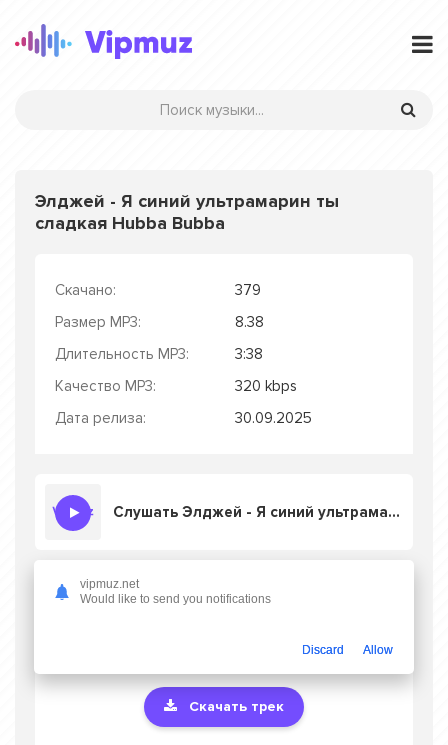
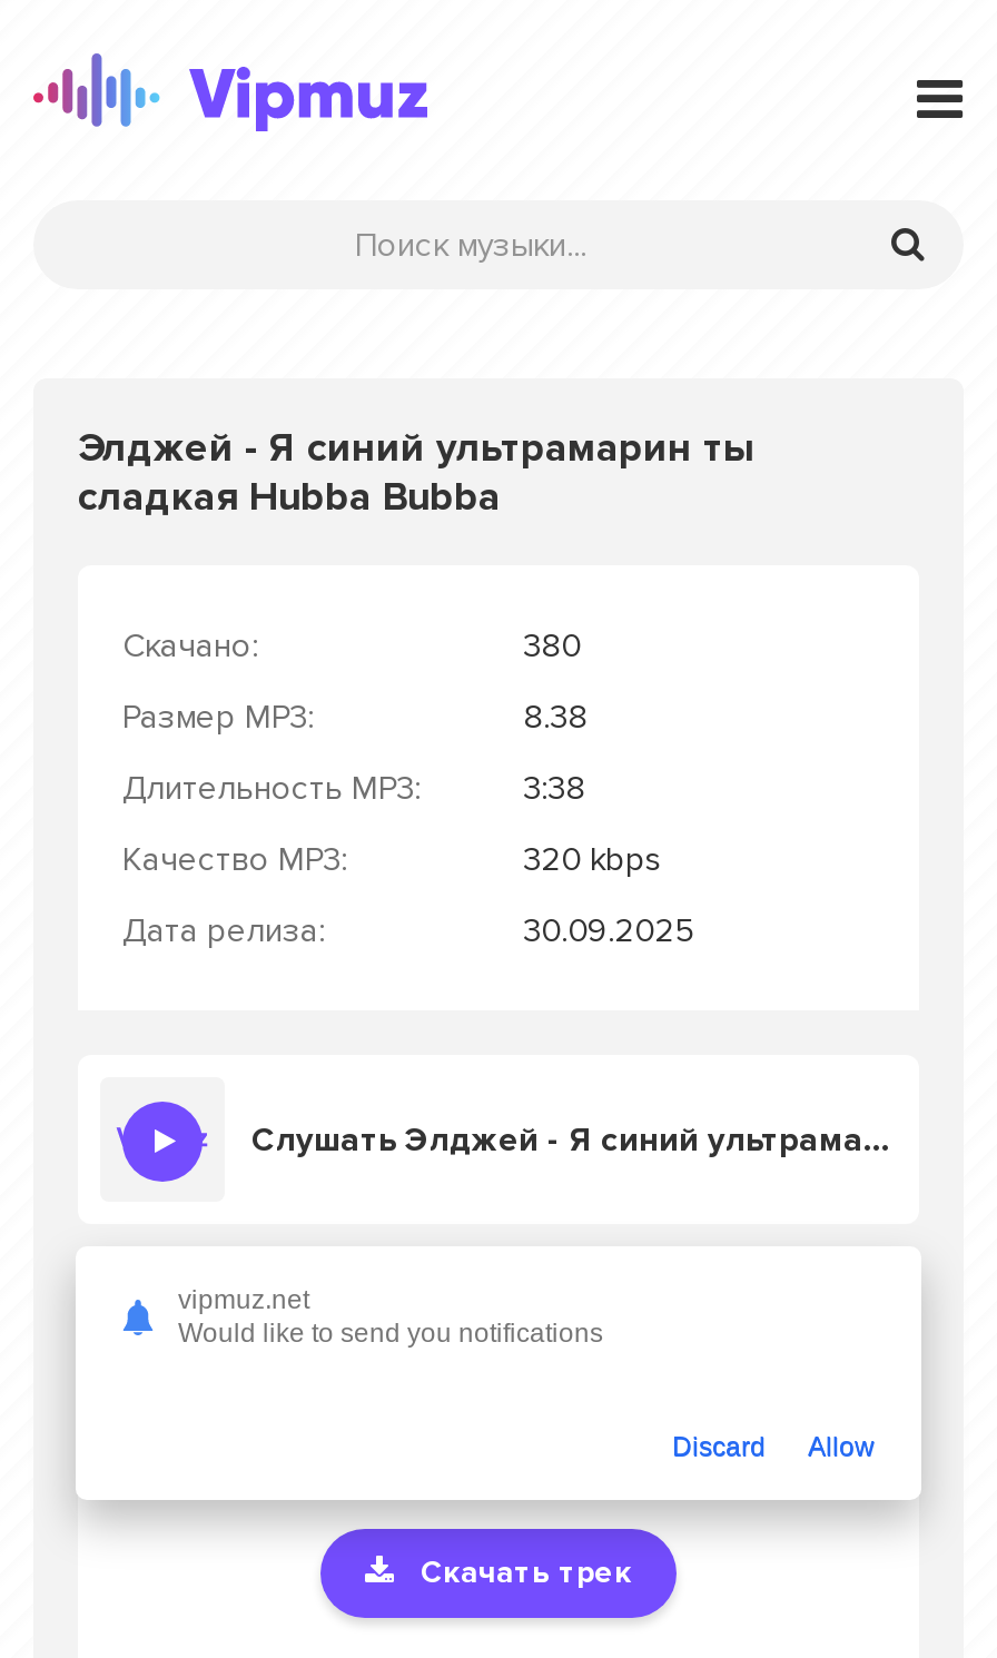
- 379
+ 380
